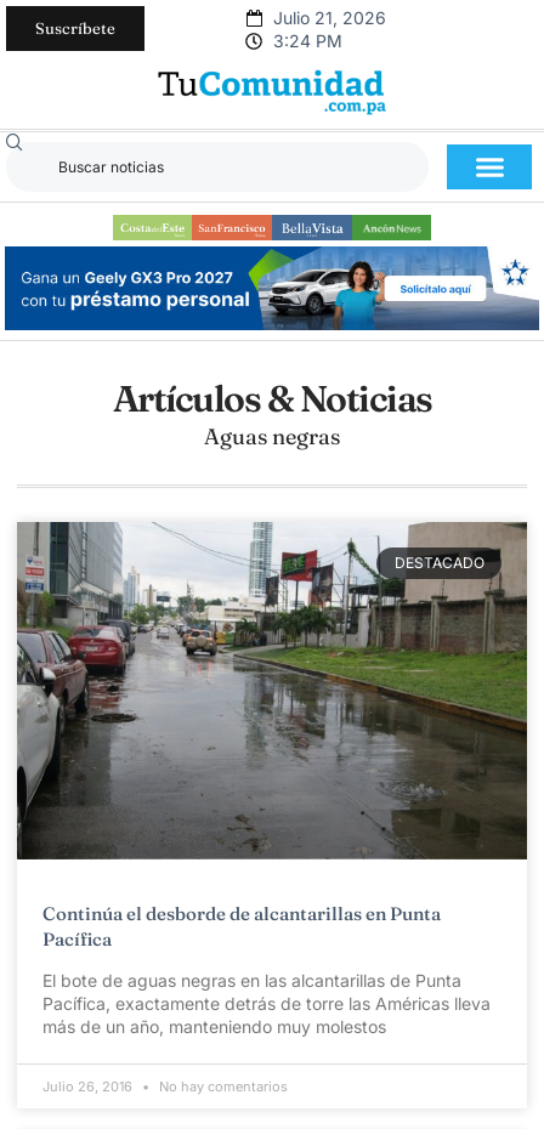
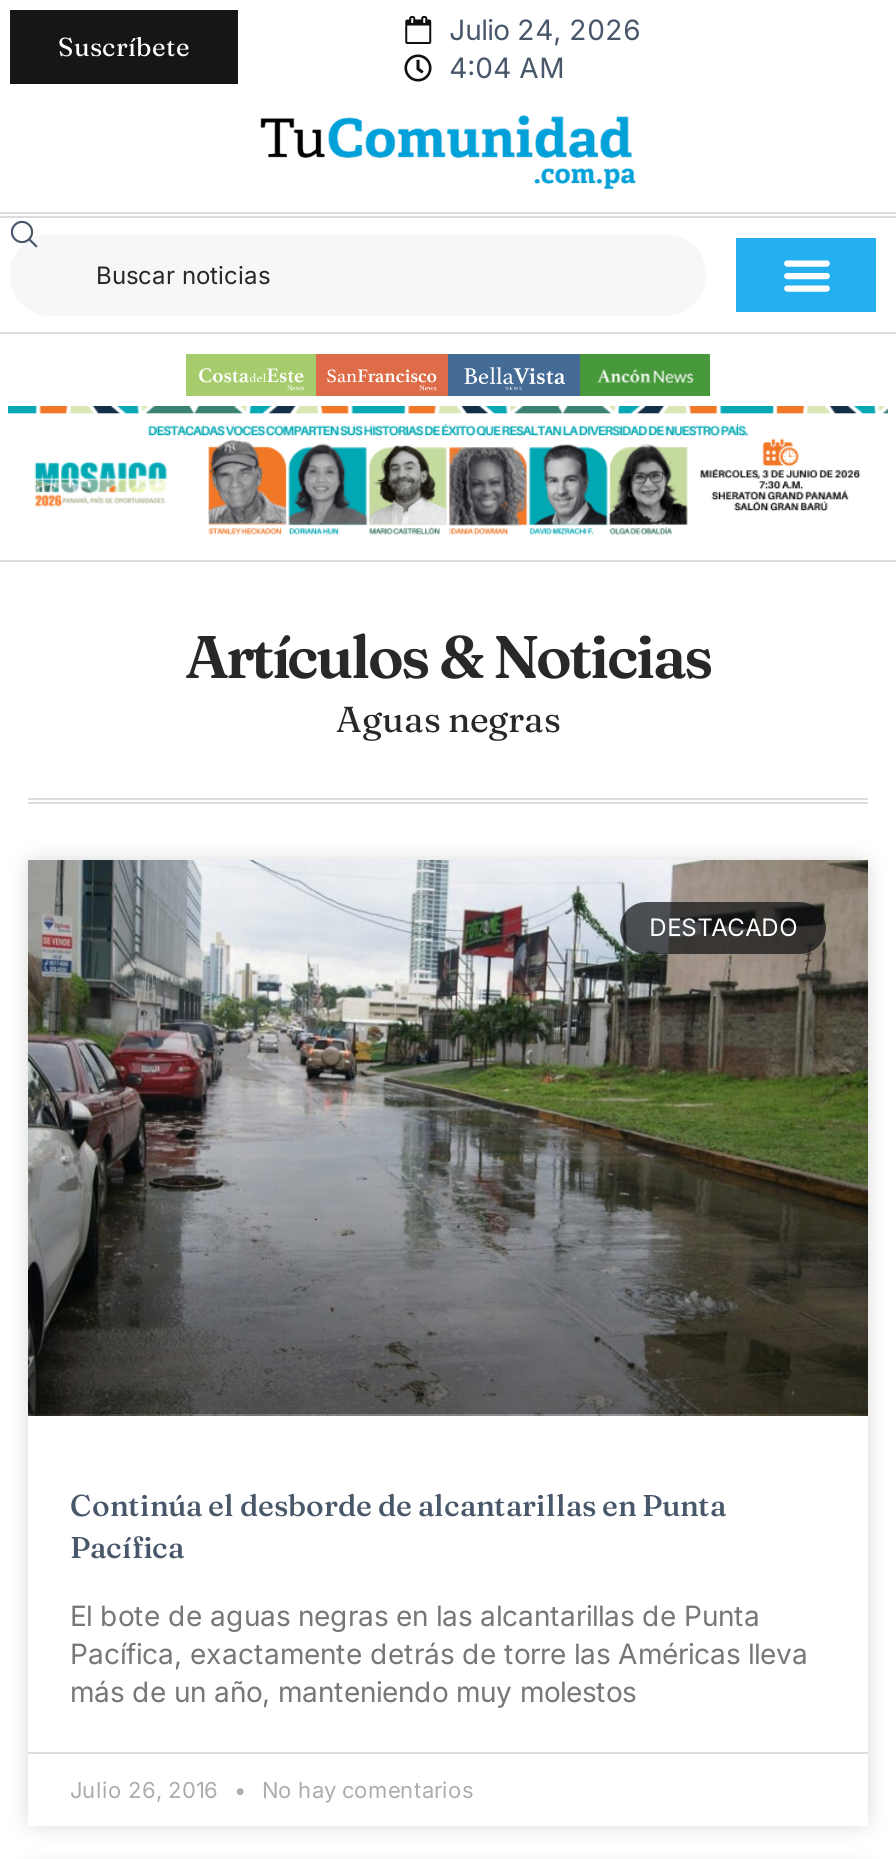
- Julio 21, 2026
- 3:24 PM
+ Julio 24, 2026
+ 4:04 AM

- [image]
+ [image]
